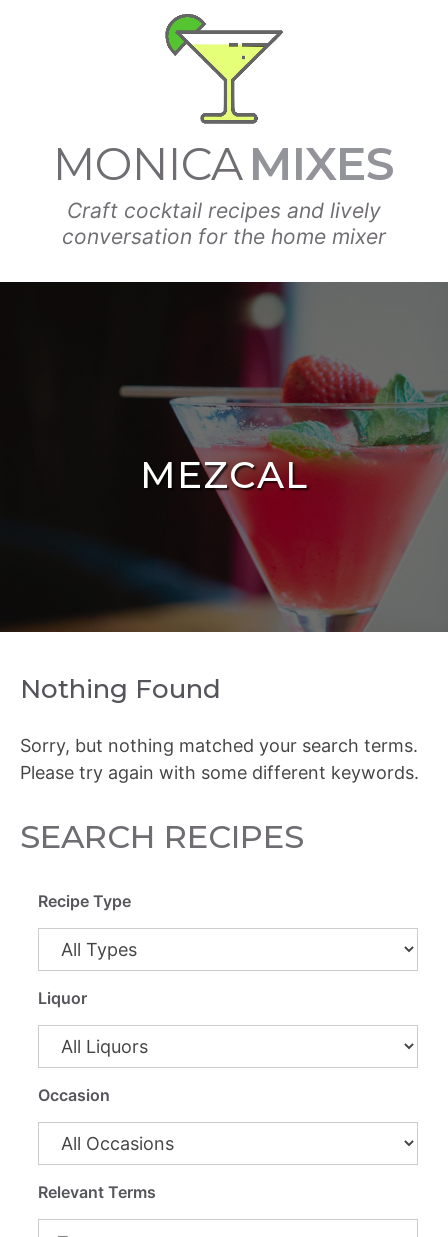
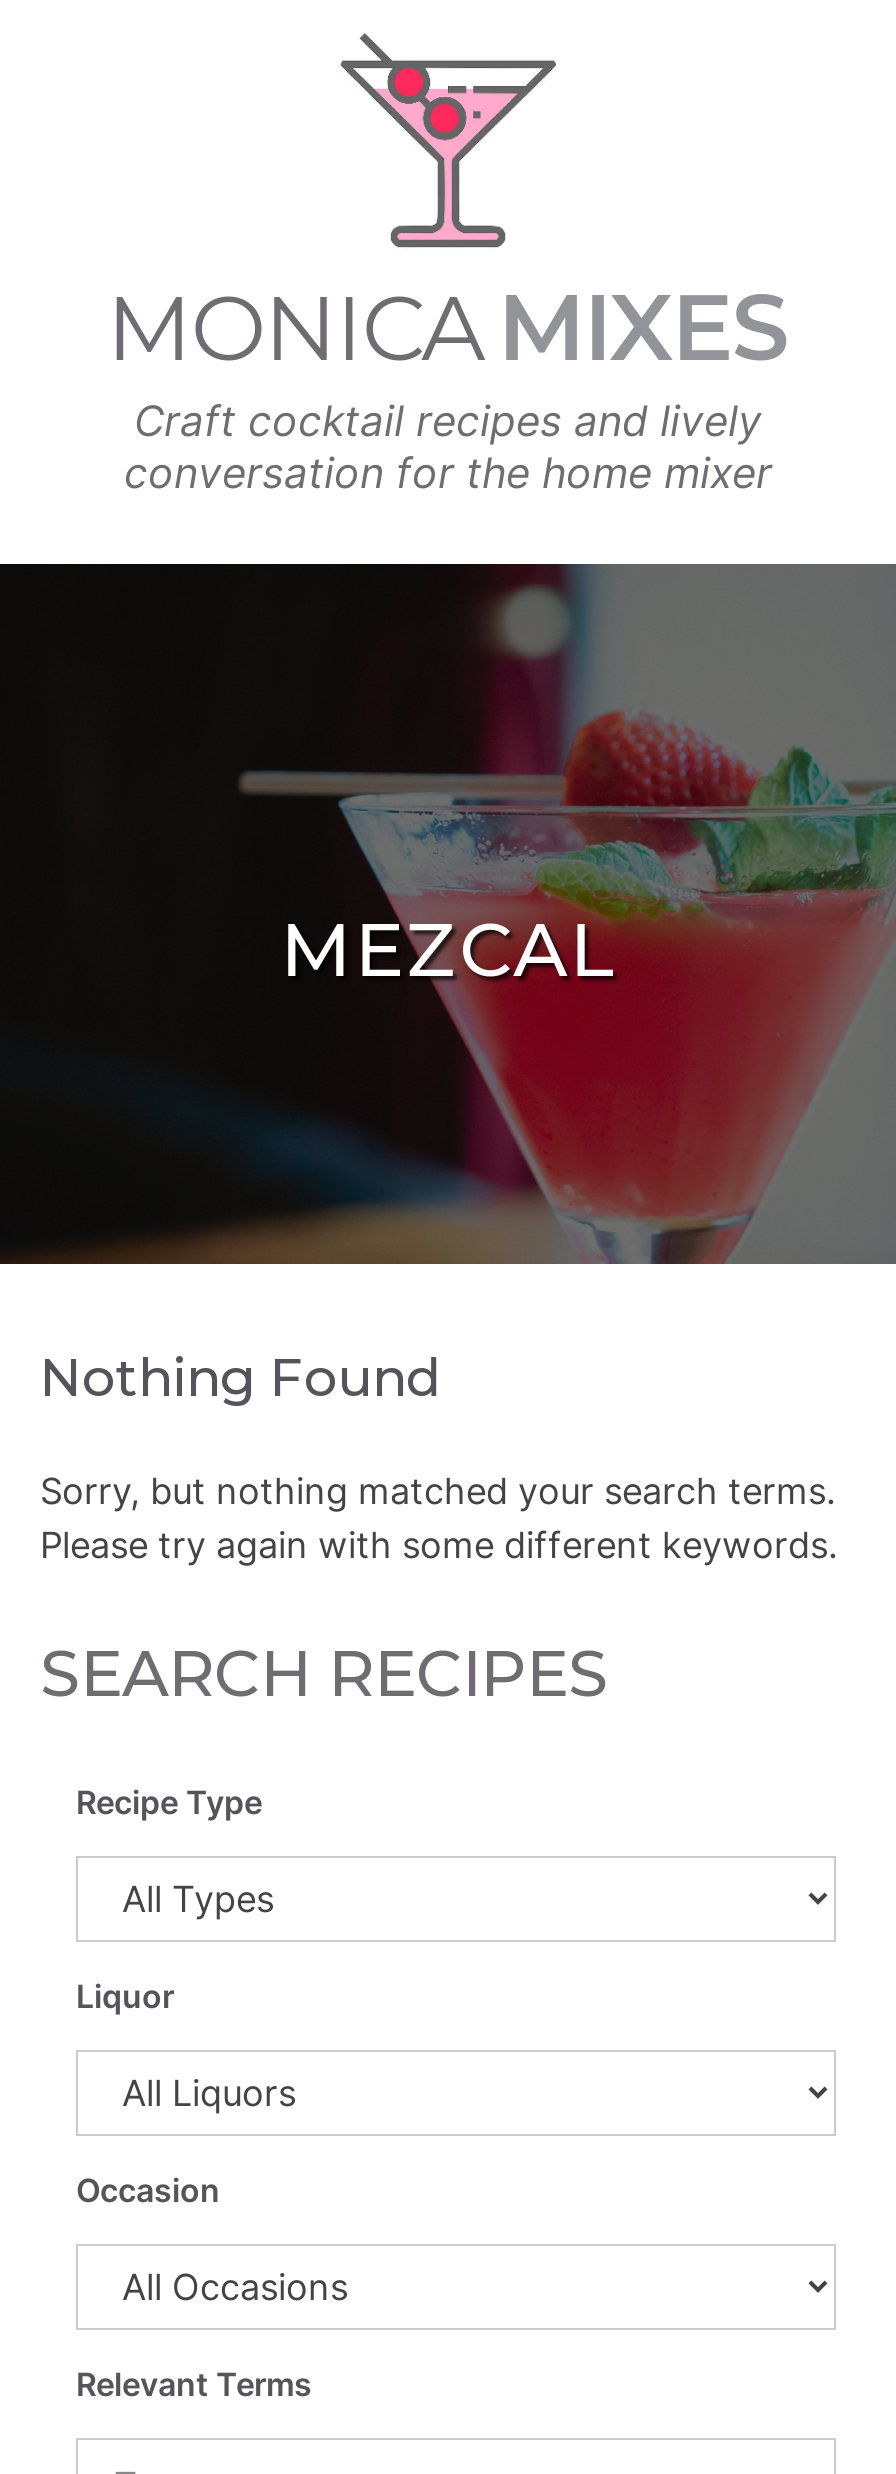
- [image]
+ [image]
